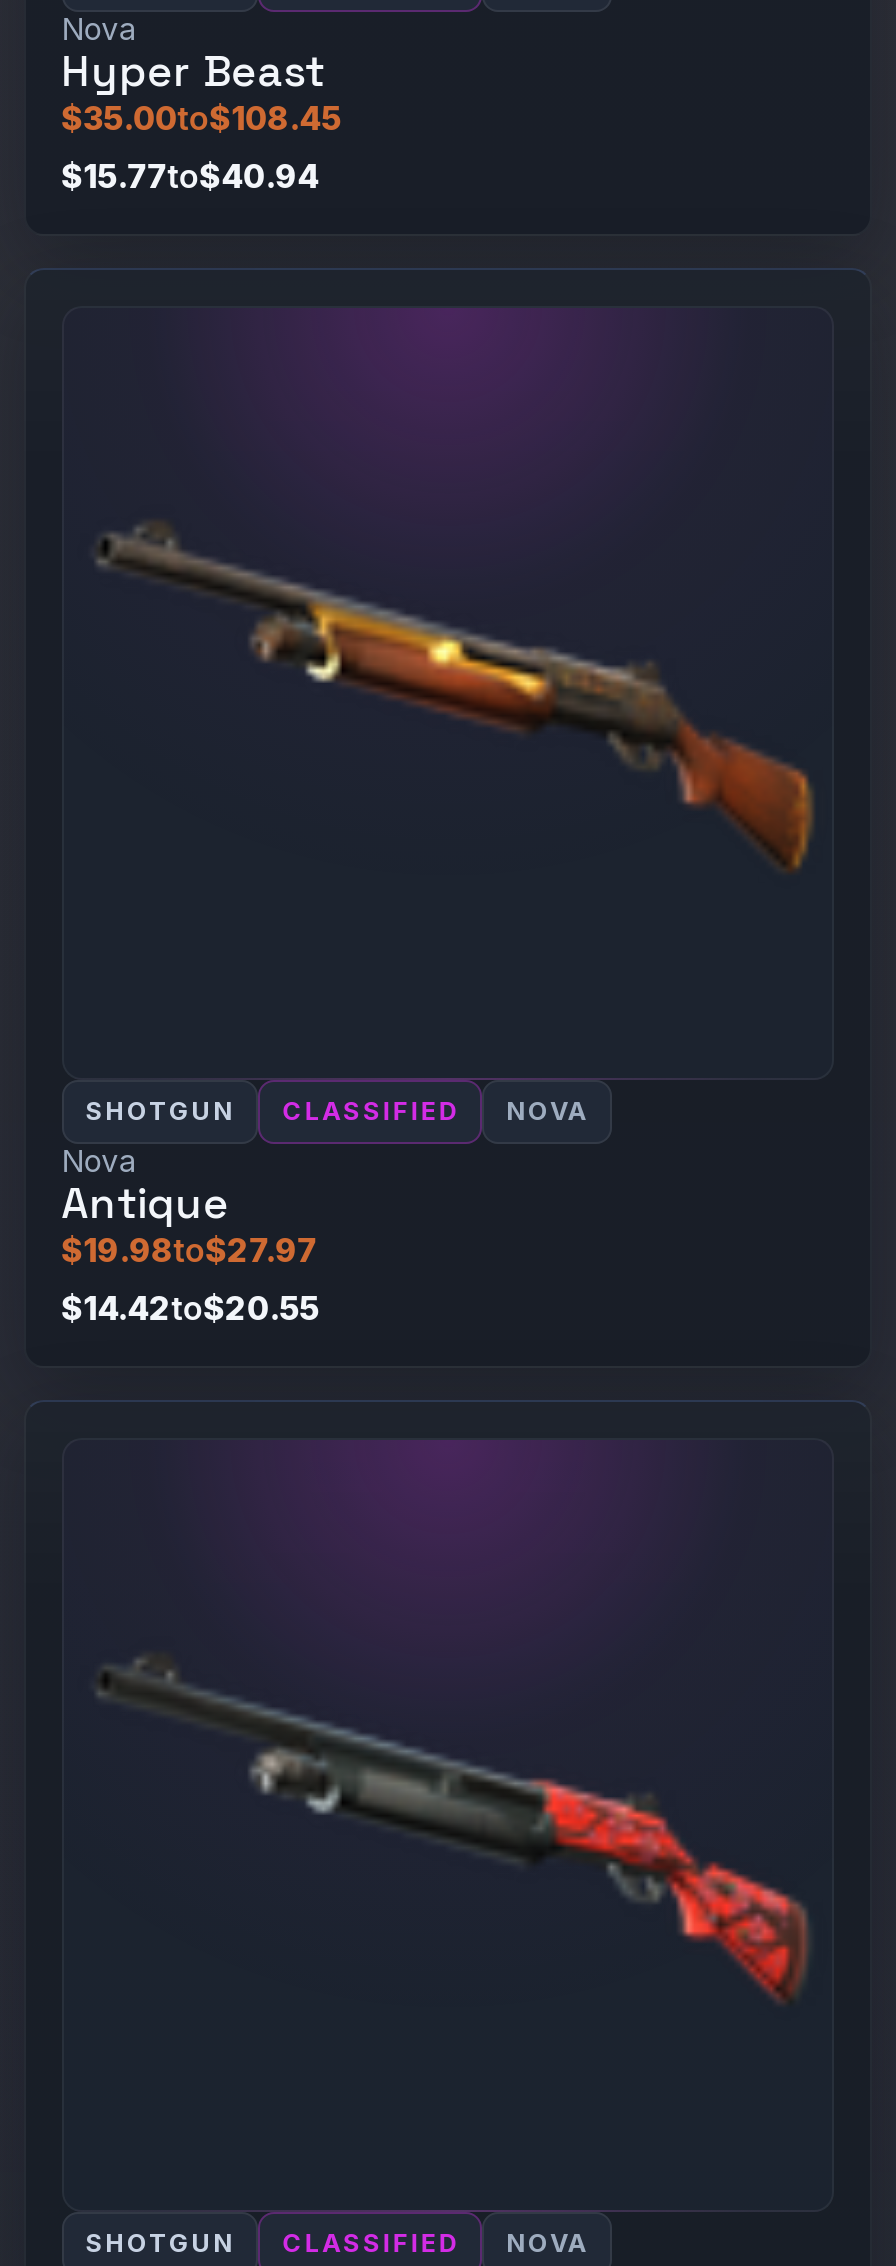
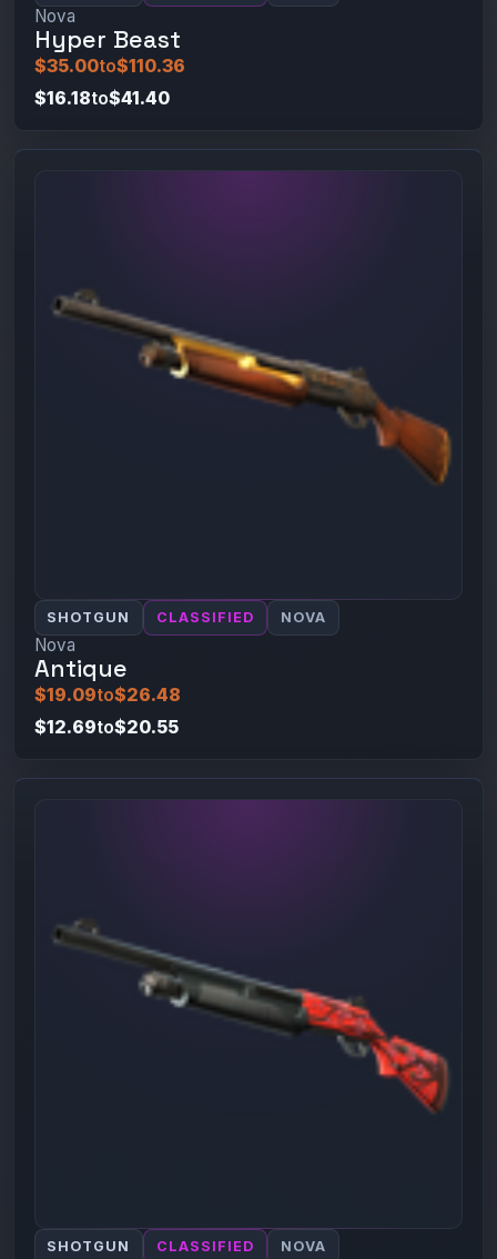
- $35.00to$108.45
+ $35.00to$110.36

- $15.77to$40.94
+ $16.18to$41.40

- $19.98to$27.97
+ $19.09to$26.48

- $14.42to$20.55
+ $12.69to$20.55
